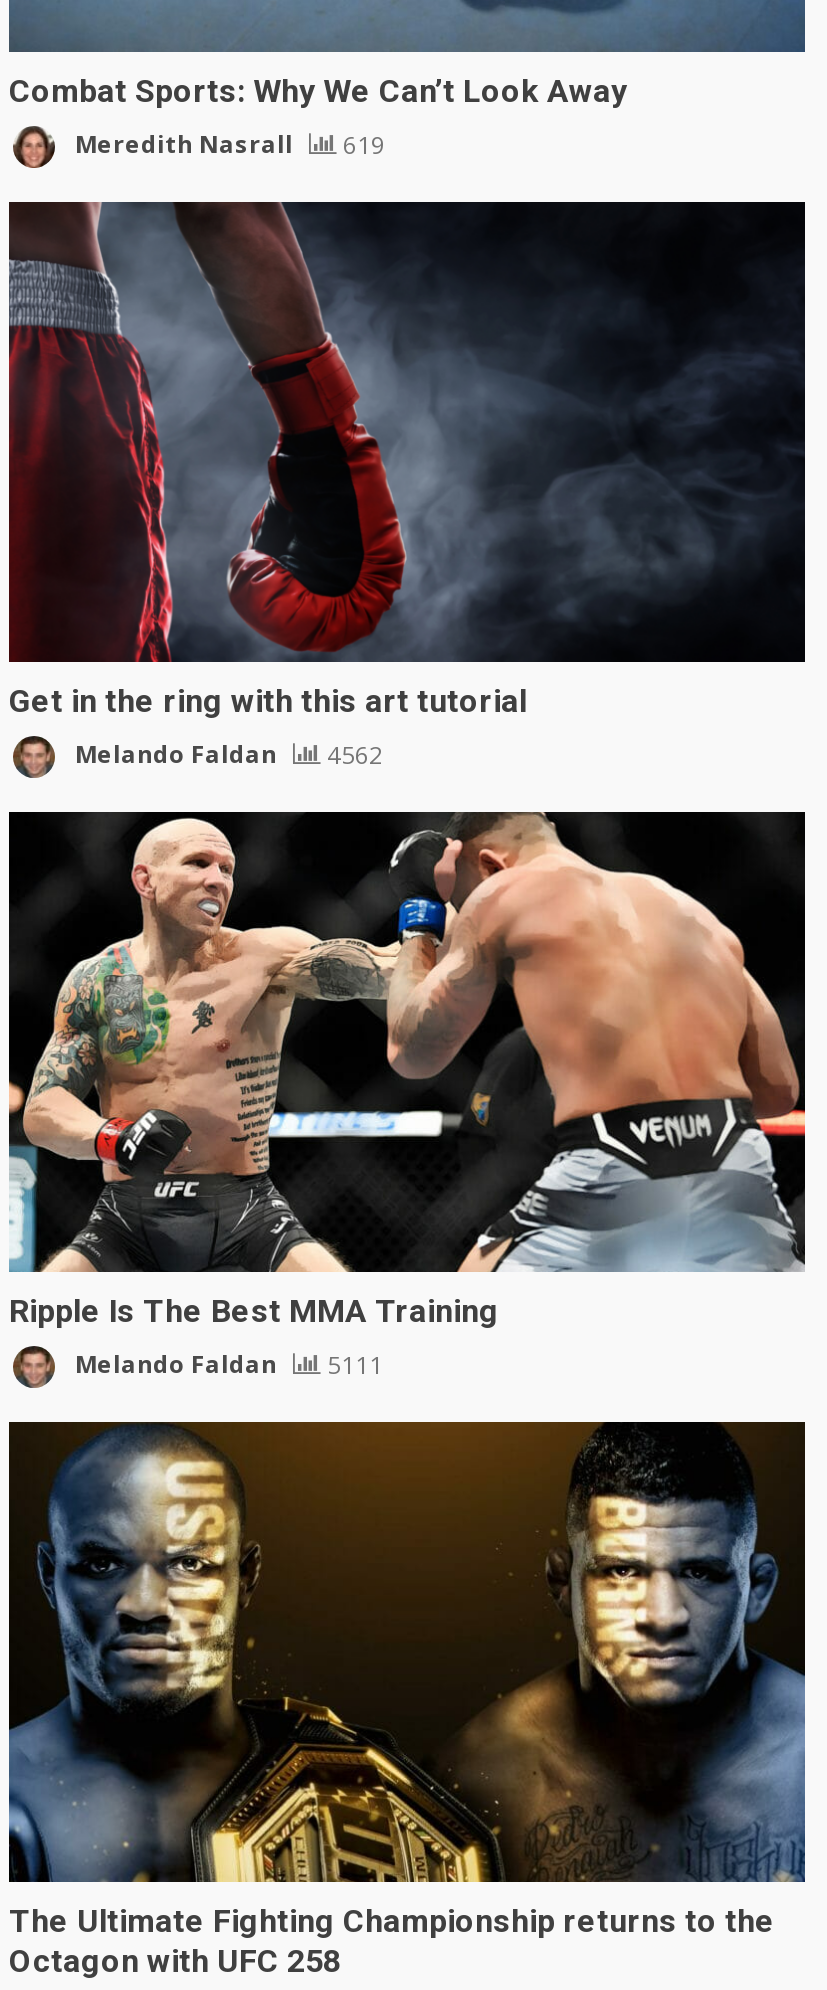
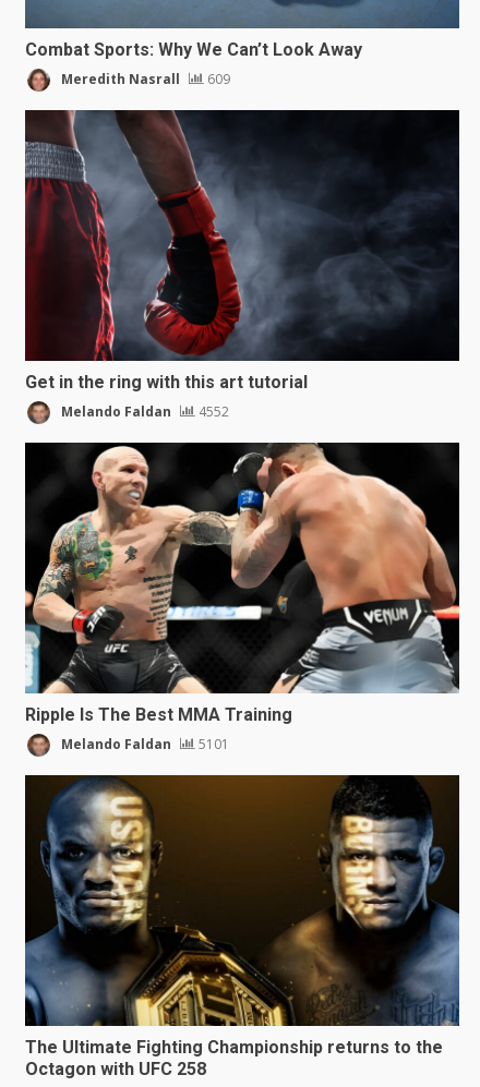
- Meredith Nasrall 619
+ Meredith Nasrall 609

- Melando Faldan 4562
+ Melando Faldan 4552

- Melando Faldan 5111
+ Melando Faldan 5101
